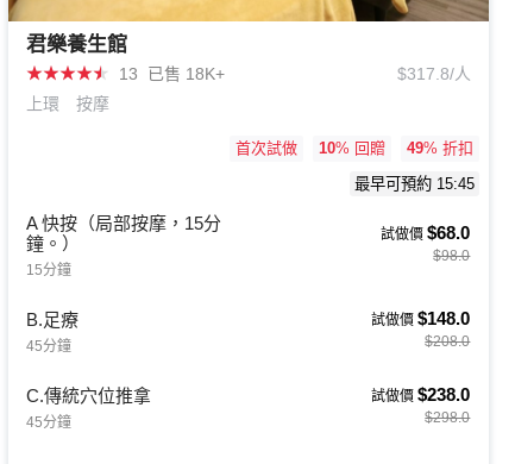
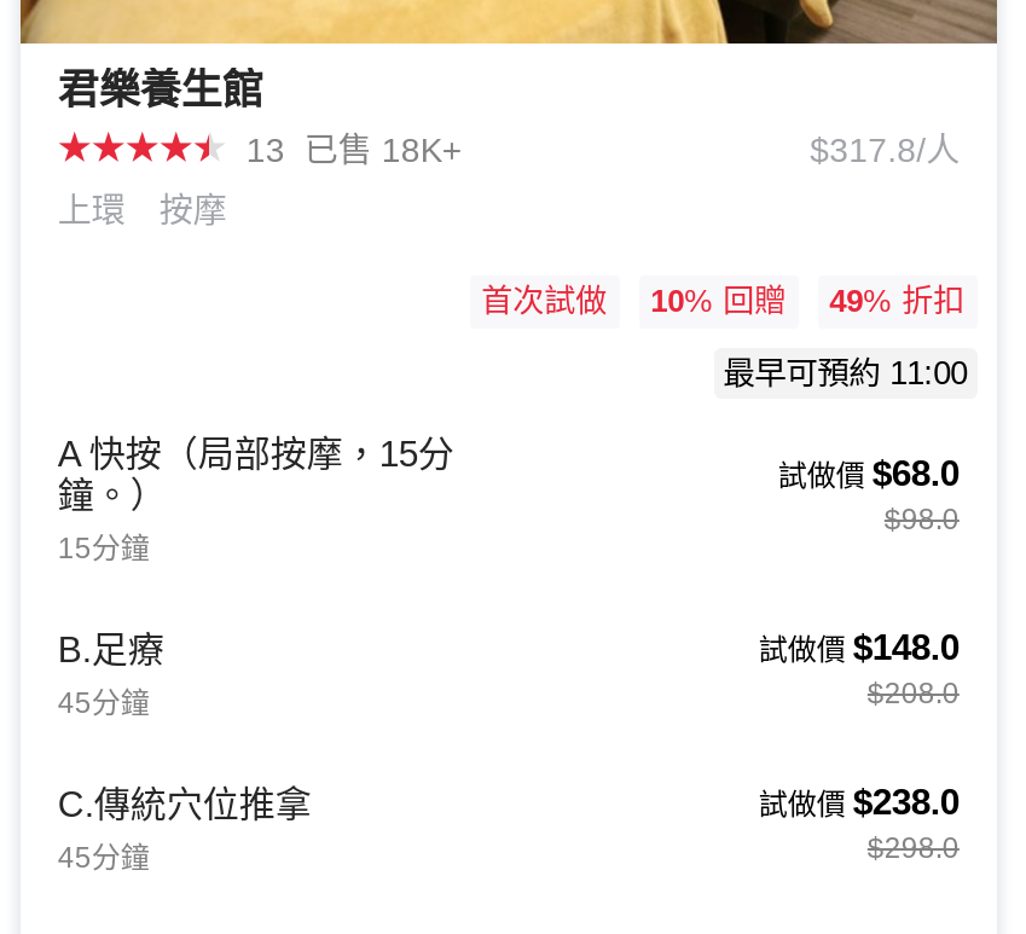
- 最早可預約 15:45
+ 最早可預約 11:00
